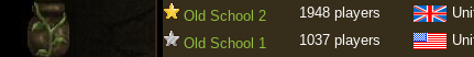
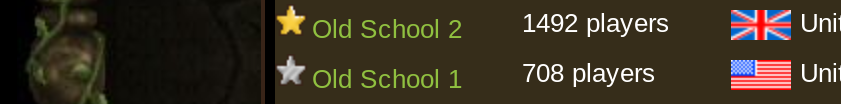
- Old School 2 1948 players
+ Old School 2 1492 players

- Old School 1 1037 players
+ Old School 1 708 players
